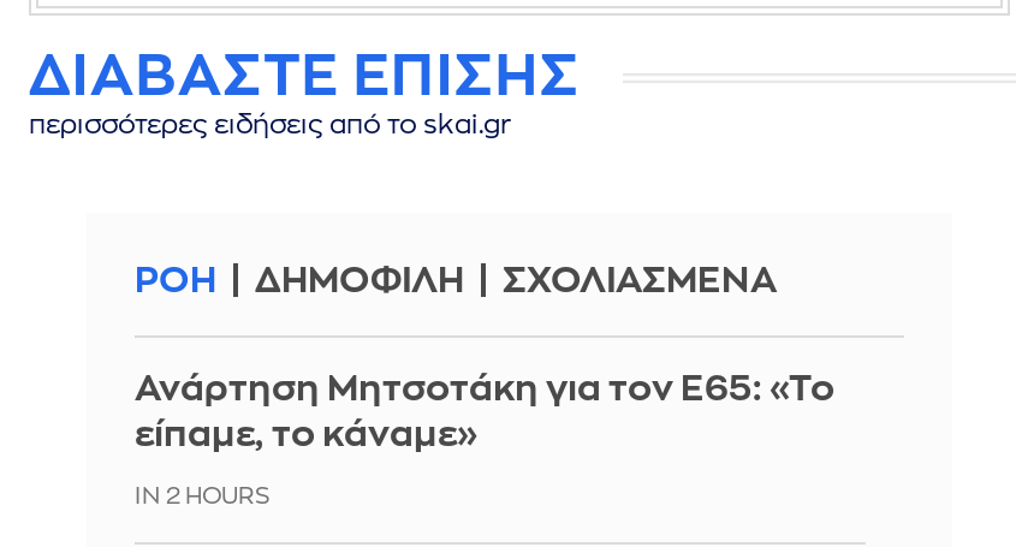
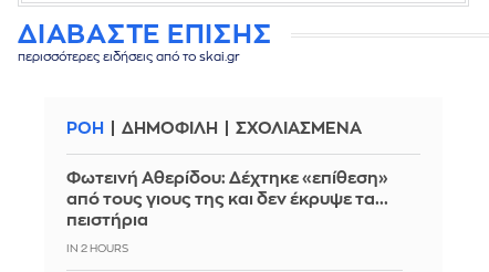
- Ανάρτηση Μητσοτάκη για τον Ε65: «Το
- είπαμε, το κάναμε»
+ Φωτεινή Αθερίδου: Δέχτηκε «επίθεση»
+ από τους γιους της και δεν έκρυψε τα...
+ πειστήρια
